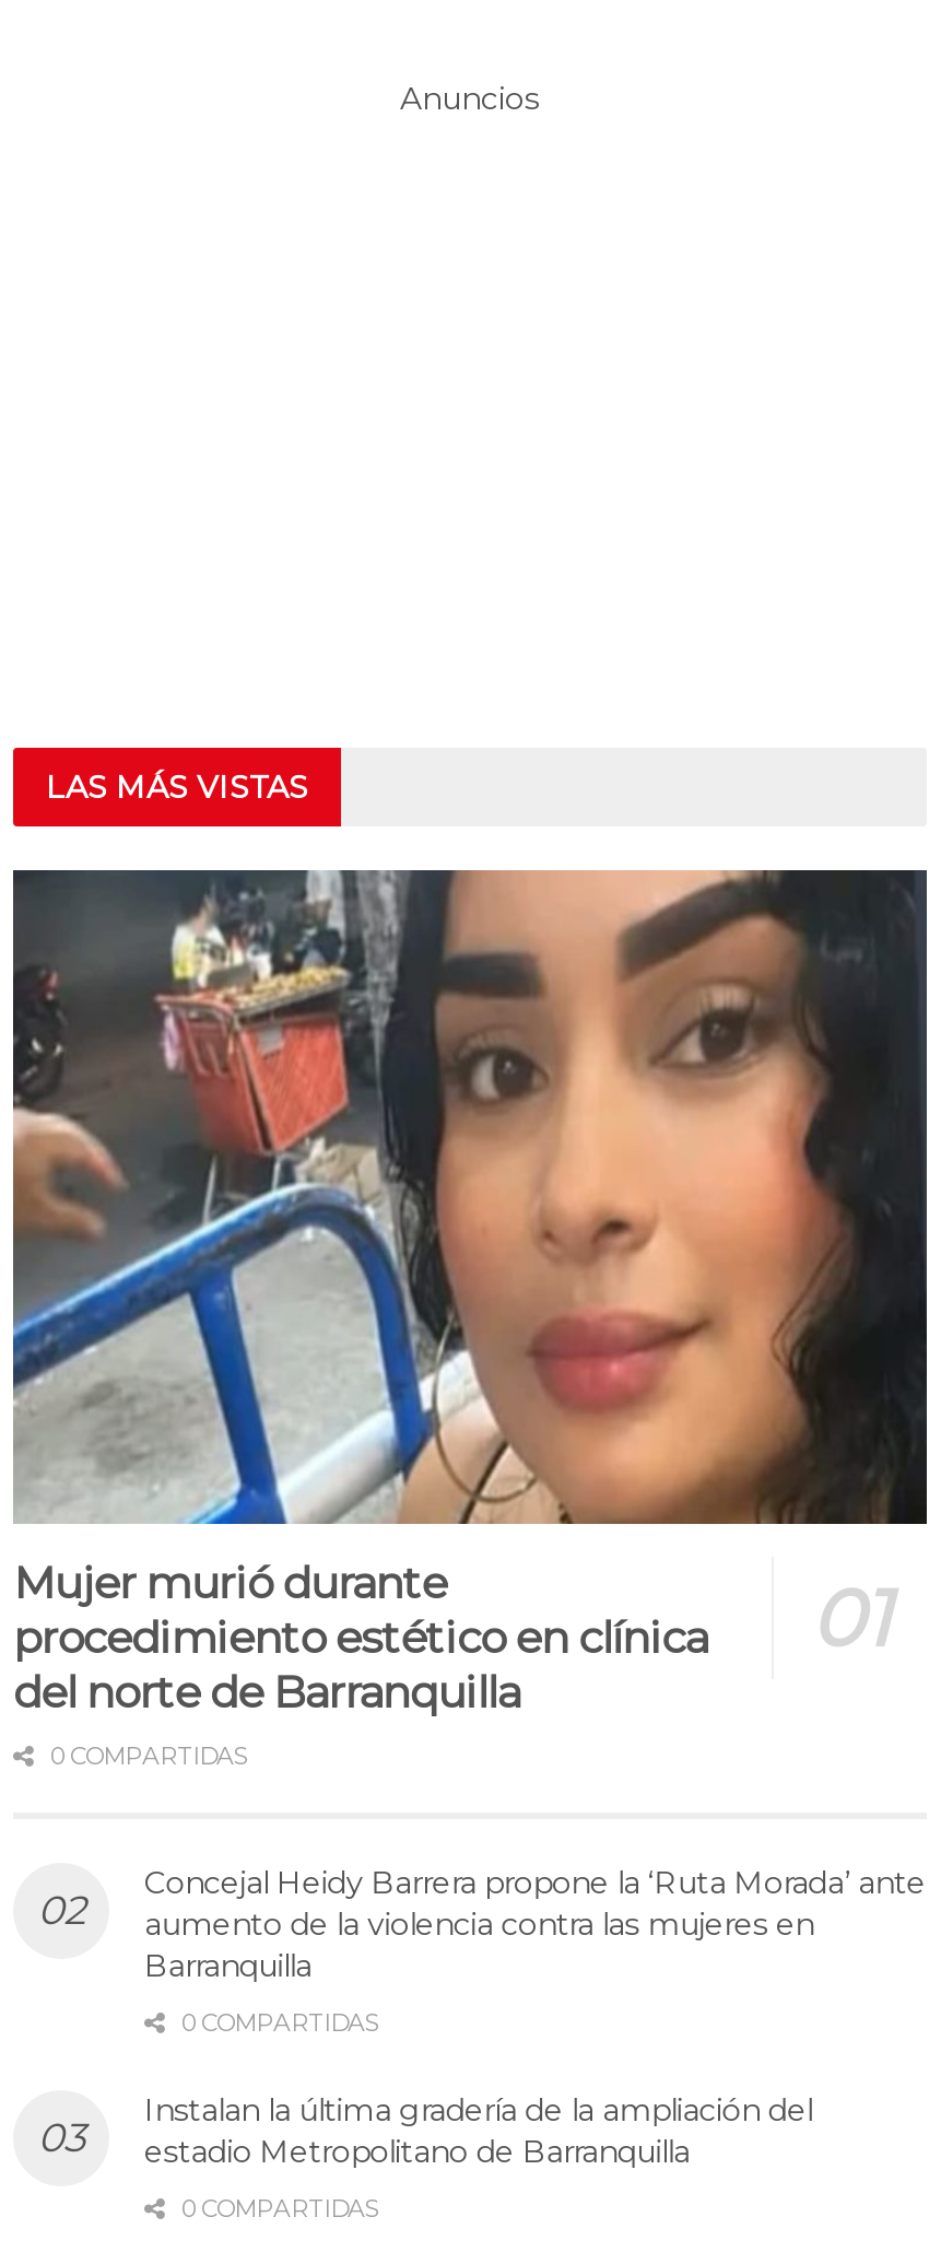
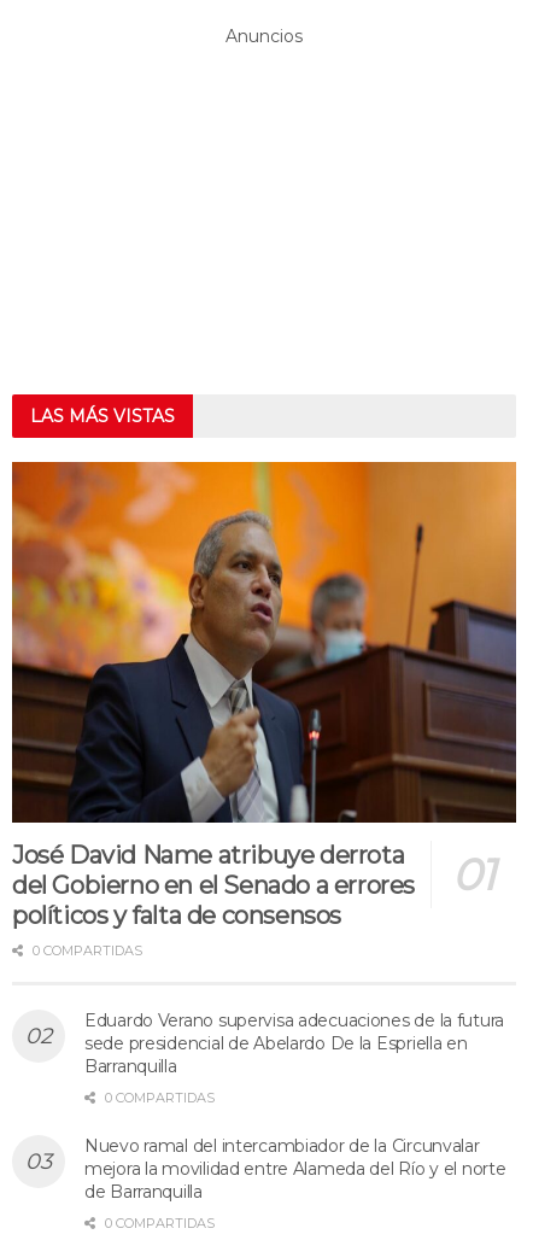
- [image]
- Mujer murió durante
- procedimiento estético en clínica
- del norte de Barranquilla
+ [image]
+ José David Name atribuye derrota
+ del Gobierno en el Senado a errores
+ políticos y falta de consensos

- Concejal Heidy Barrera propone la ‘Ruta Morada’ ante
- aumento de la violencia contra las mujeres en
+ Eduardo Verano supervisa adecuaciones de la futura
+ sede presidencial de Abelardo De la Espriella en

- Instalan la última gradería de la ampliación del
- estadio Metropolitano de Barranquilla
+ Nuevo ramal del intercambiador de la Circunvalar
+ mejora la movilidad entre Alameda del Río y el norte
+ de Barranquilla
